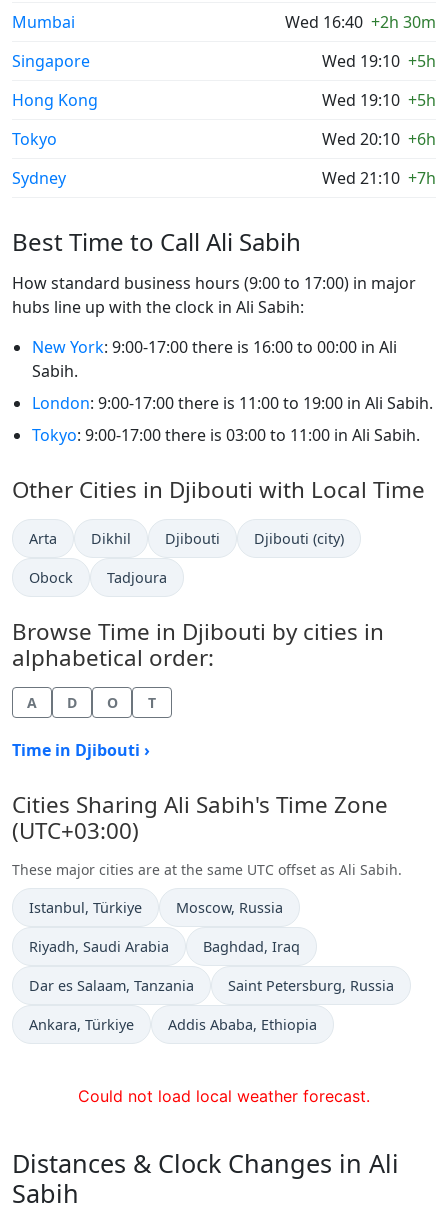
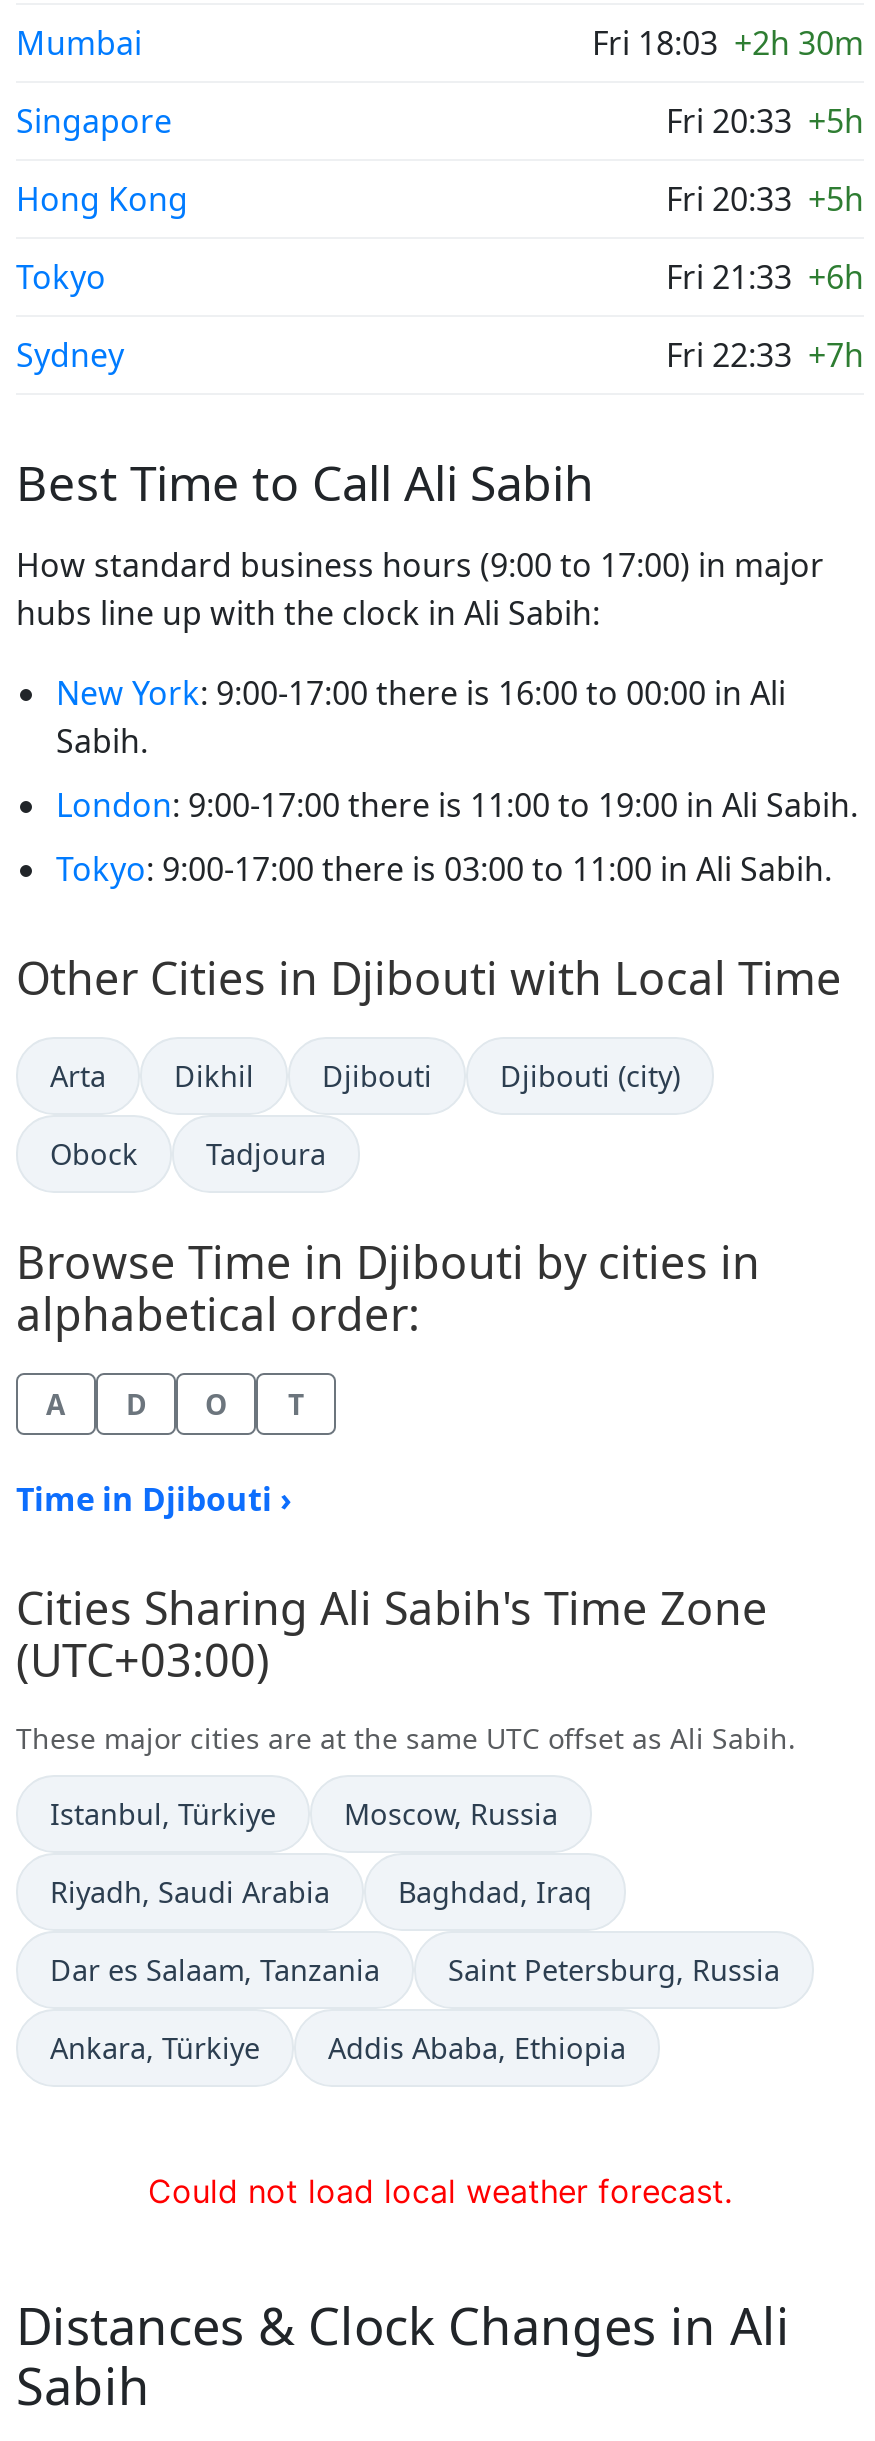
- Wed 16:40 +2h 30m
+ Fri 18:03 +2h 30m

- Wed 19:10 +5h
+ Fri 20:33 +5h

- Wed 19:10 +5h
+ Fri 20:33 +5h

- Wed 20:10 +6h
+ Fri 21:33 +6h

- Wed 21:10 +7h
+ Fri 22:33 +7h
